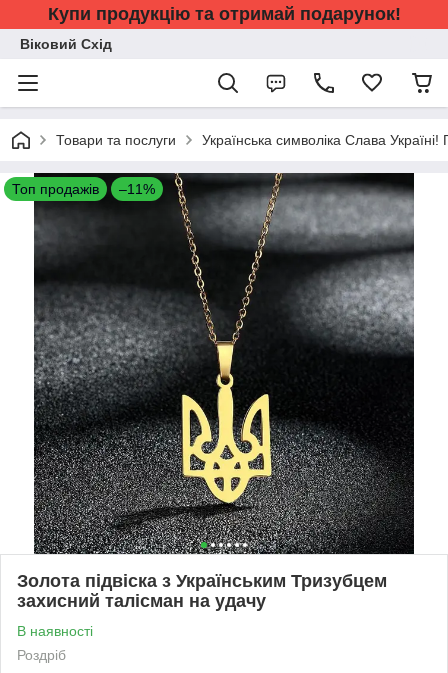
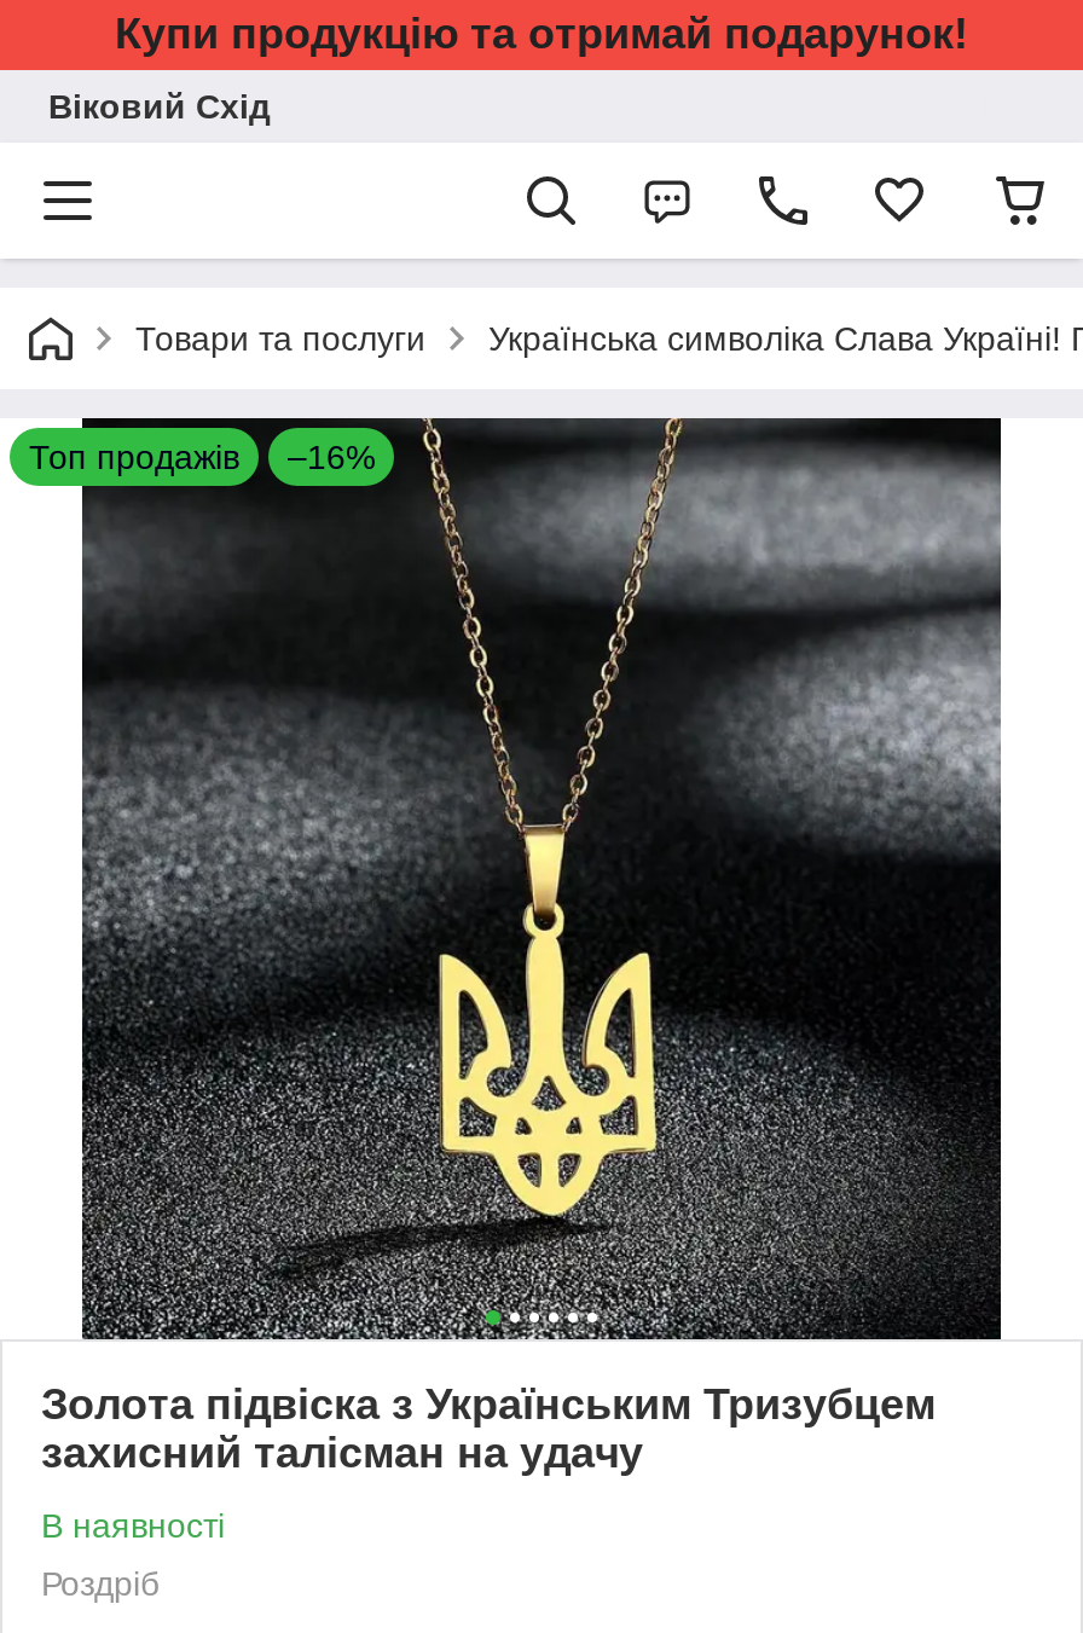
- Топ продажів –11%
+ Топ продажів –16%
